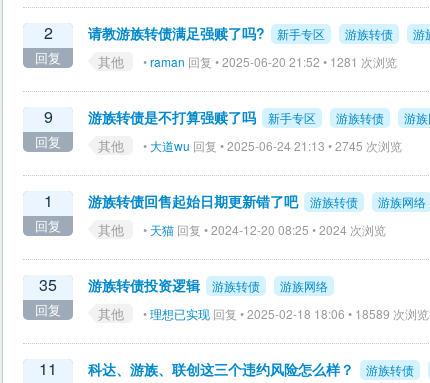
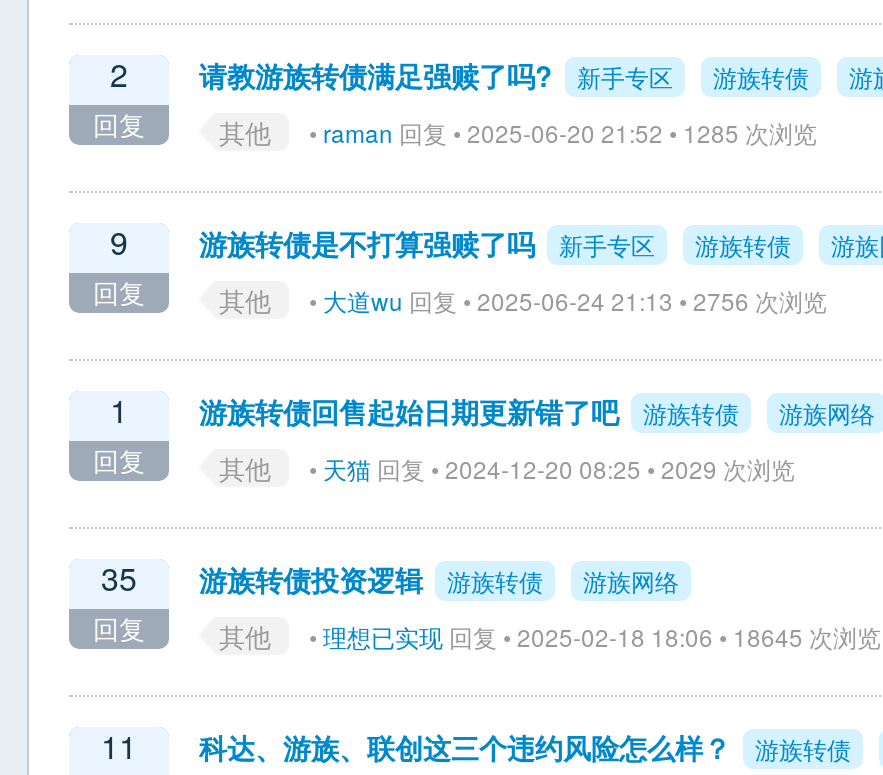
- • raman回复 • 2025-06-20 21:52 • 1281 次浏览
+ • raman回复 • 2025-06-20 21:52 • 1285 次浏览

- •大道wu回复 • 2025-06-24 21:13 • 2745 次浏览
+ •大道wu回复 • 2025-06-24 21:13 • 2756 次浏览

- •天猫回复 • 2024-12-20 08:25 • 2024 次浏览
+ •天猫回复 • 2024-12-20 08:25 • 2029 次浏览

- •理想已实现回复 • 2025-02-18 18:06 • 18589 次浏览
+ •理想已实现回复 • 2025-02-18 18:06 • 18645 次浏览
